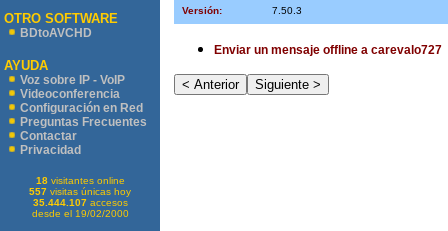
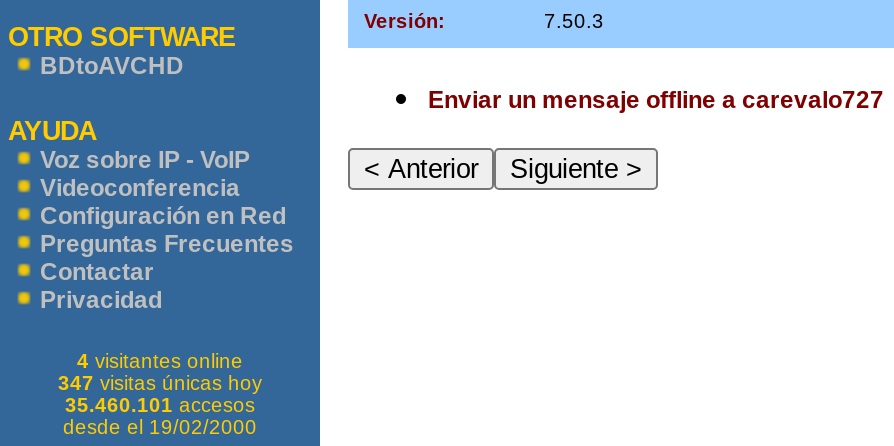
- 18 visitantes online
+ 4 visitantes online

- 557 visitas únicas hoy
+ 347 visitas únicas hoy

- 35.444.107 accesos
+ 35.460.101 accesos
